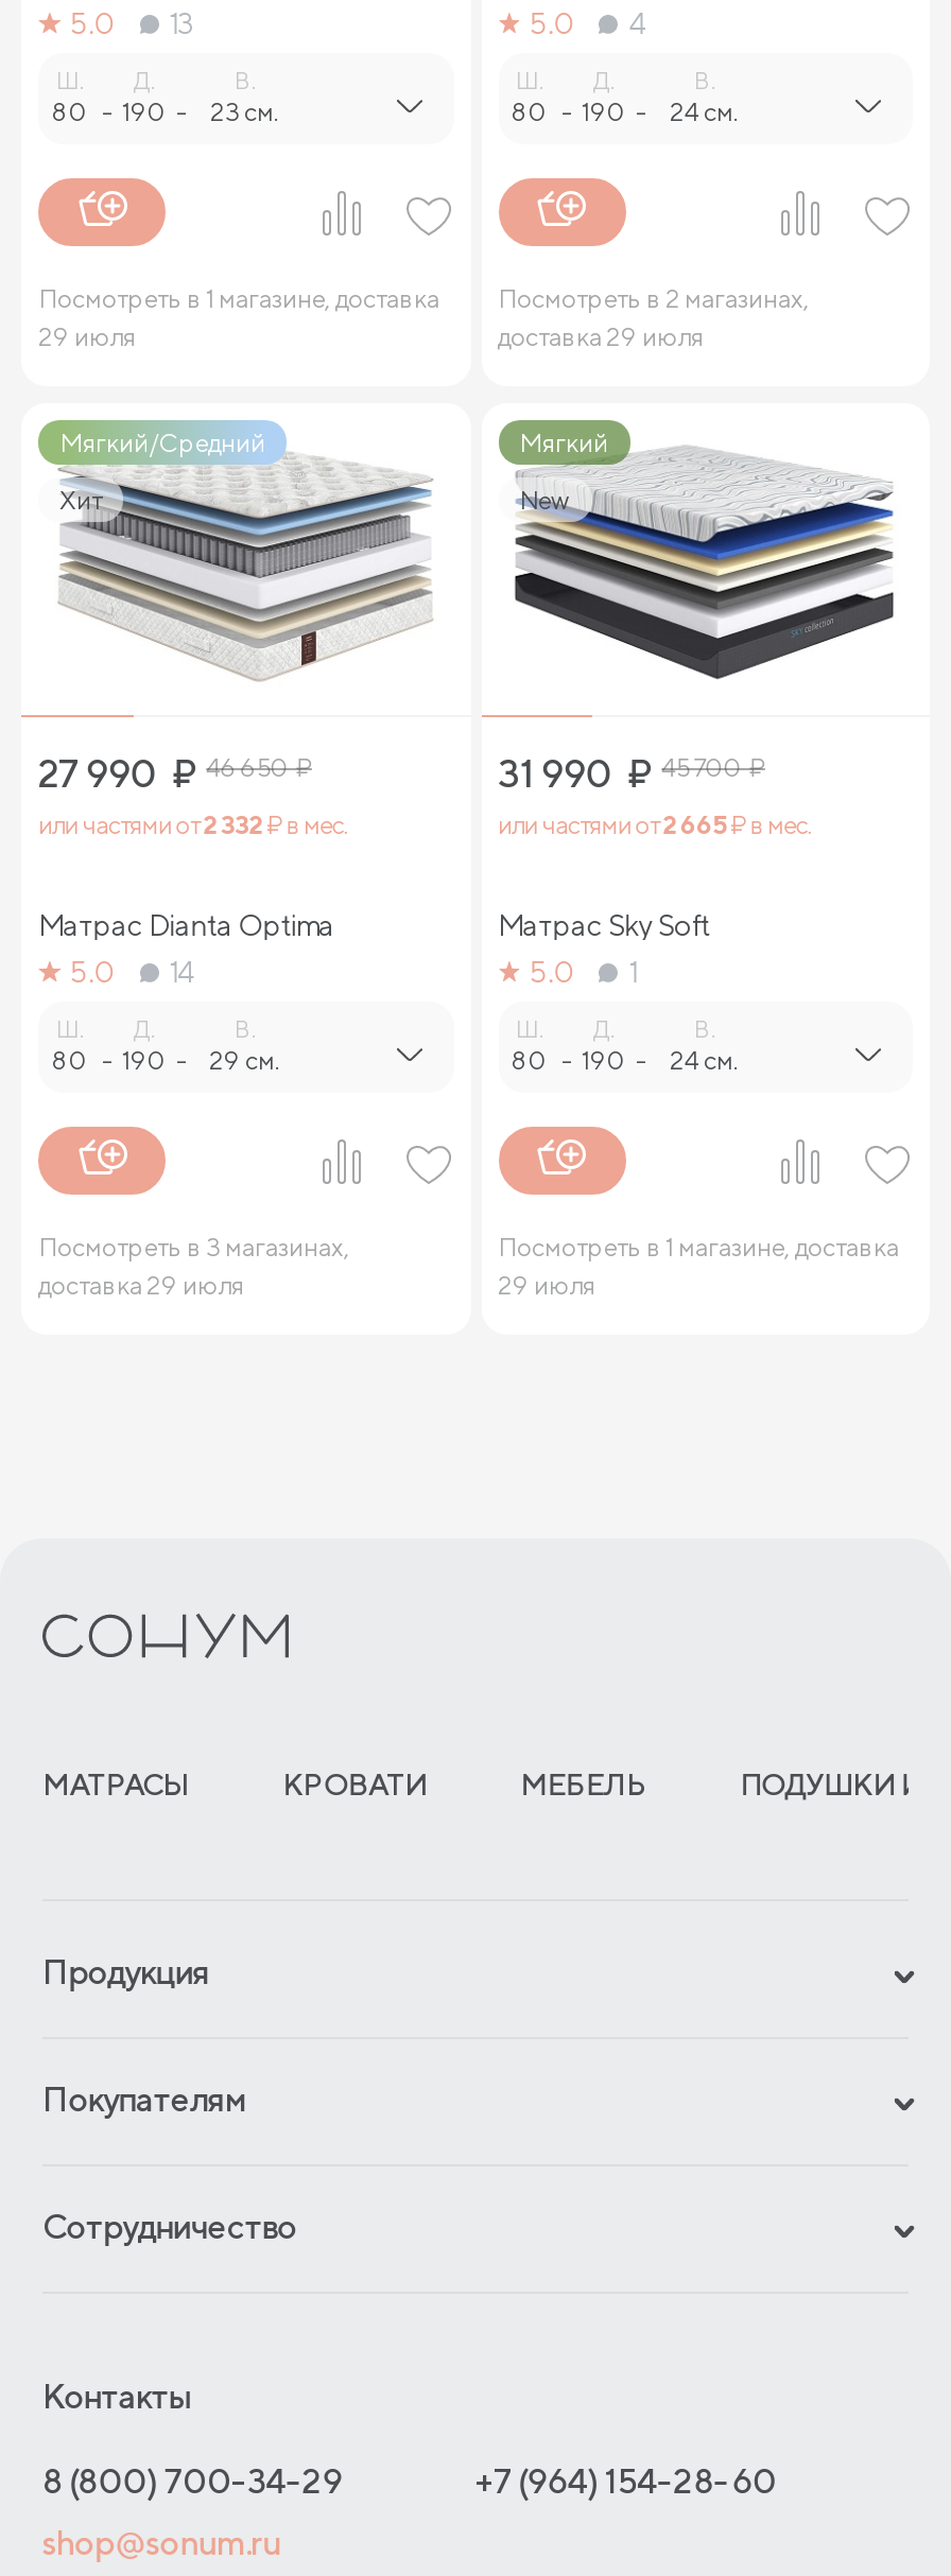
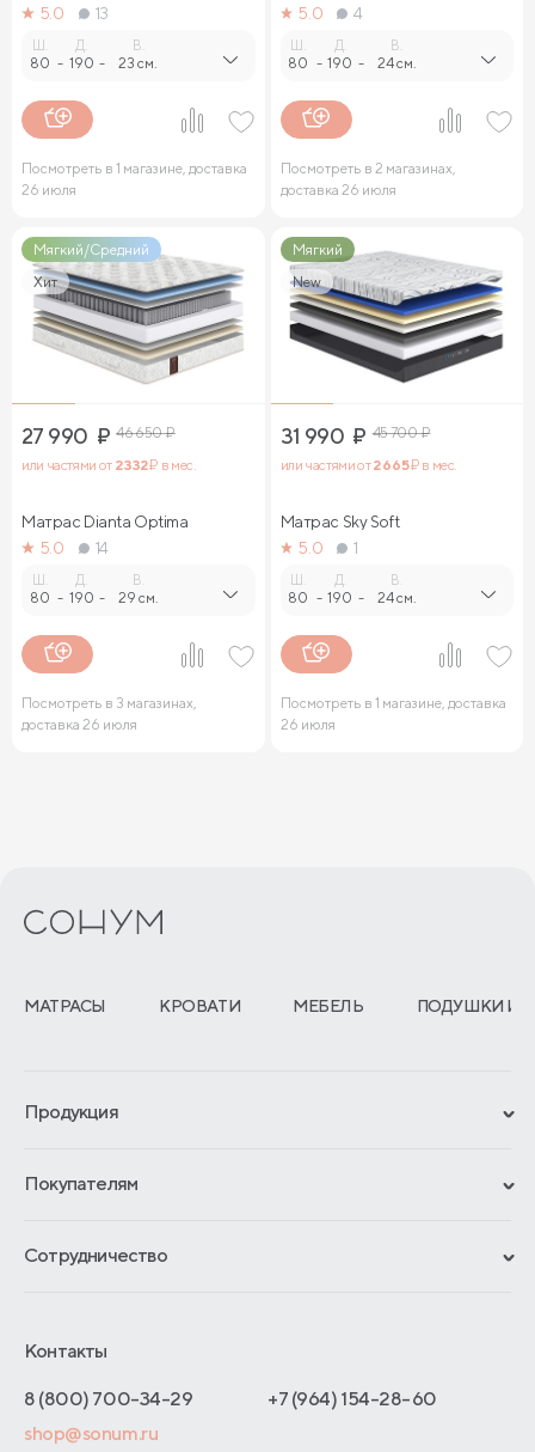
- 29 июля
+ 26 июля

- доставка 29 июля
+ доставка 26 июля

- доставка 29 июля
+ доставка 26 июля

- 29 июля
+ 26 июля
